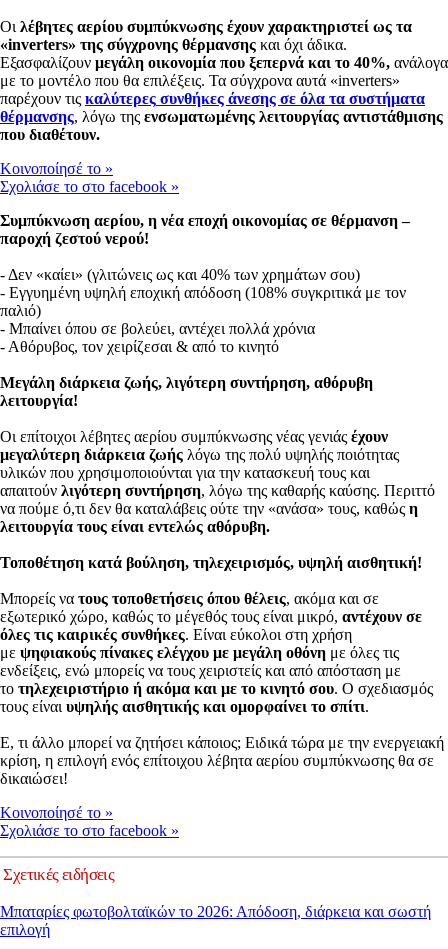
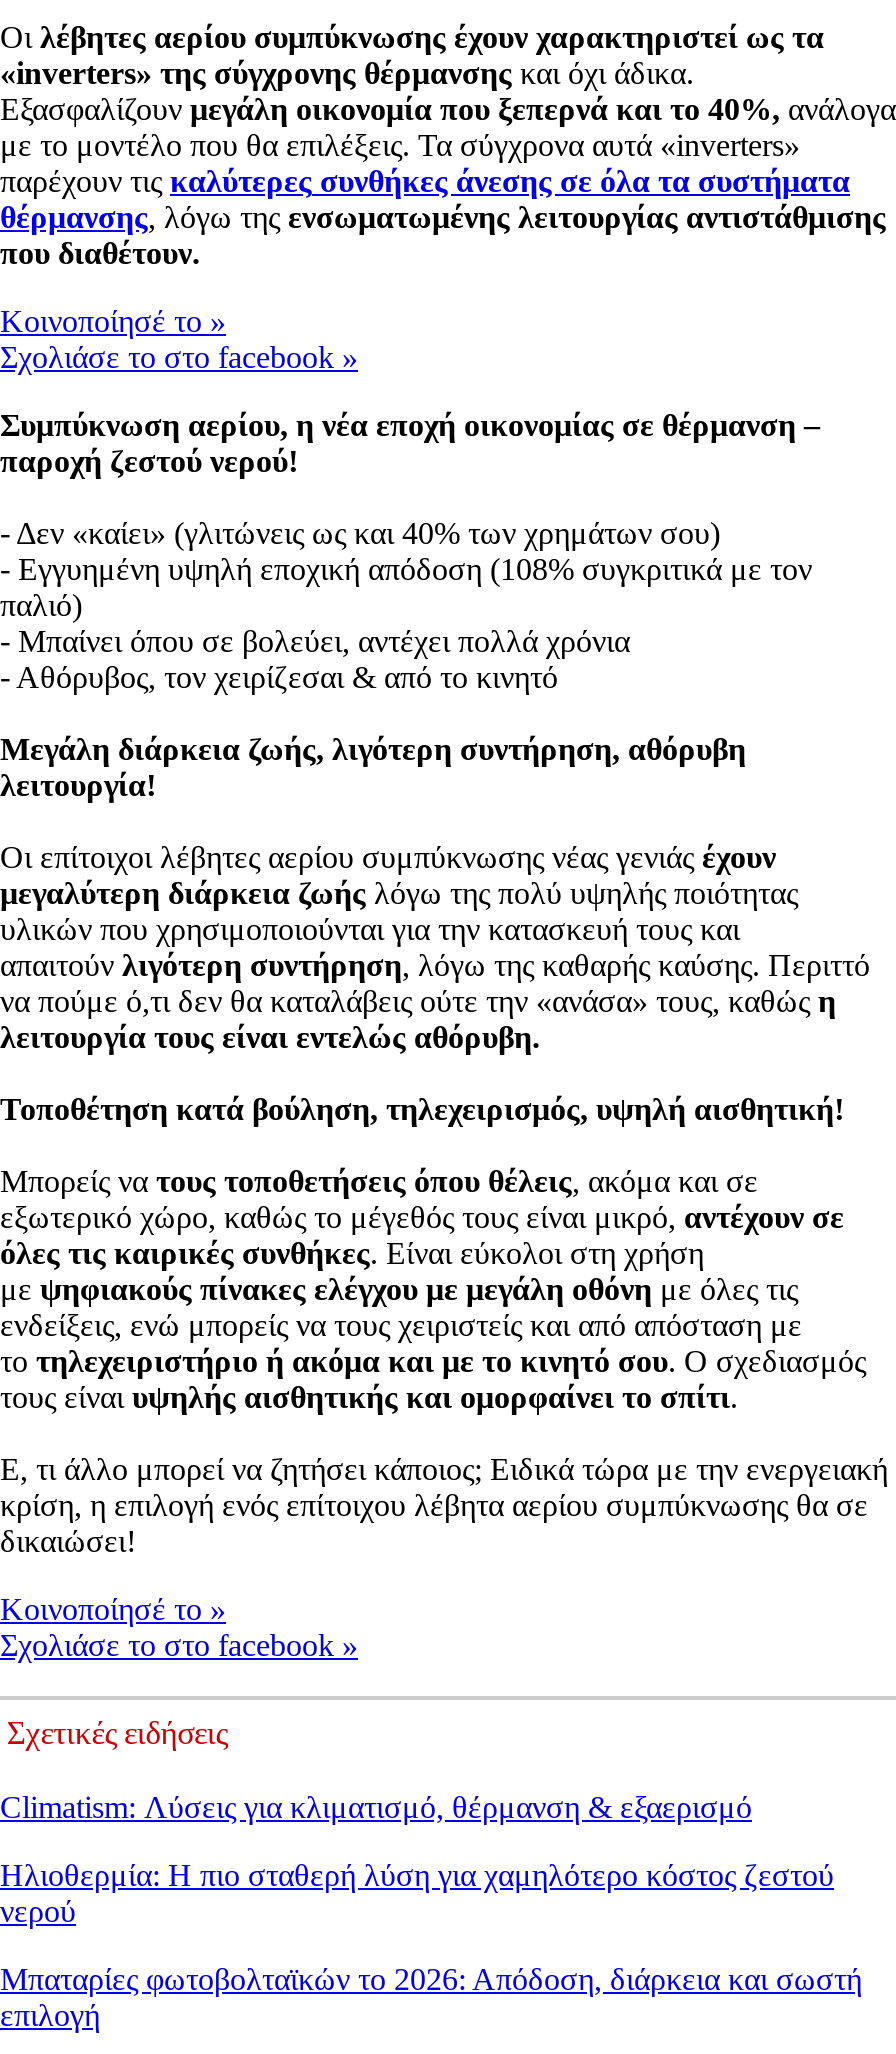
+ Climatism: Λύσεις για κλιματισμό, θέρμανση & εξαερισμό
+ Ηλιοθερμία: Η πιο σταθερή λύση για χαμηλότερο κόστος ζεστού
+ νερού
